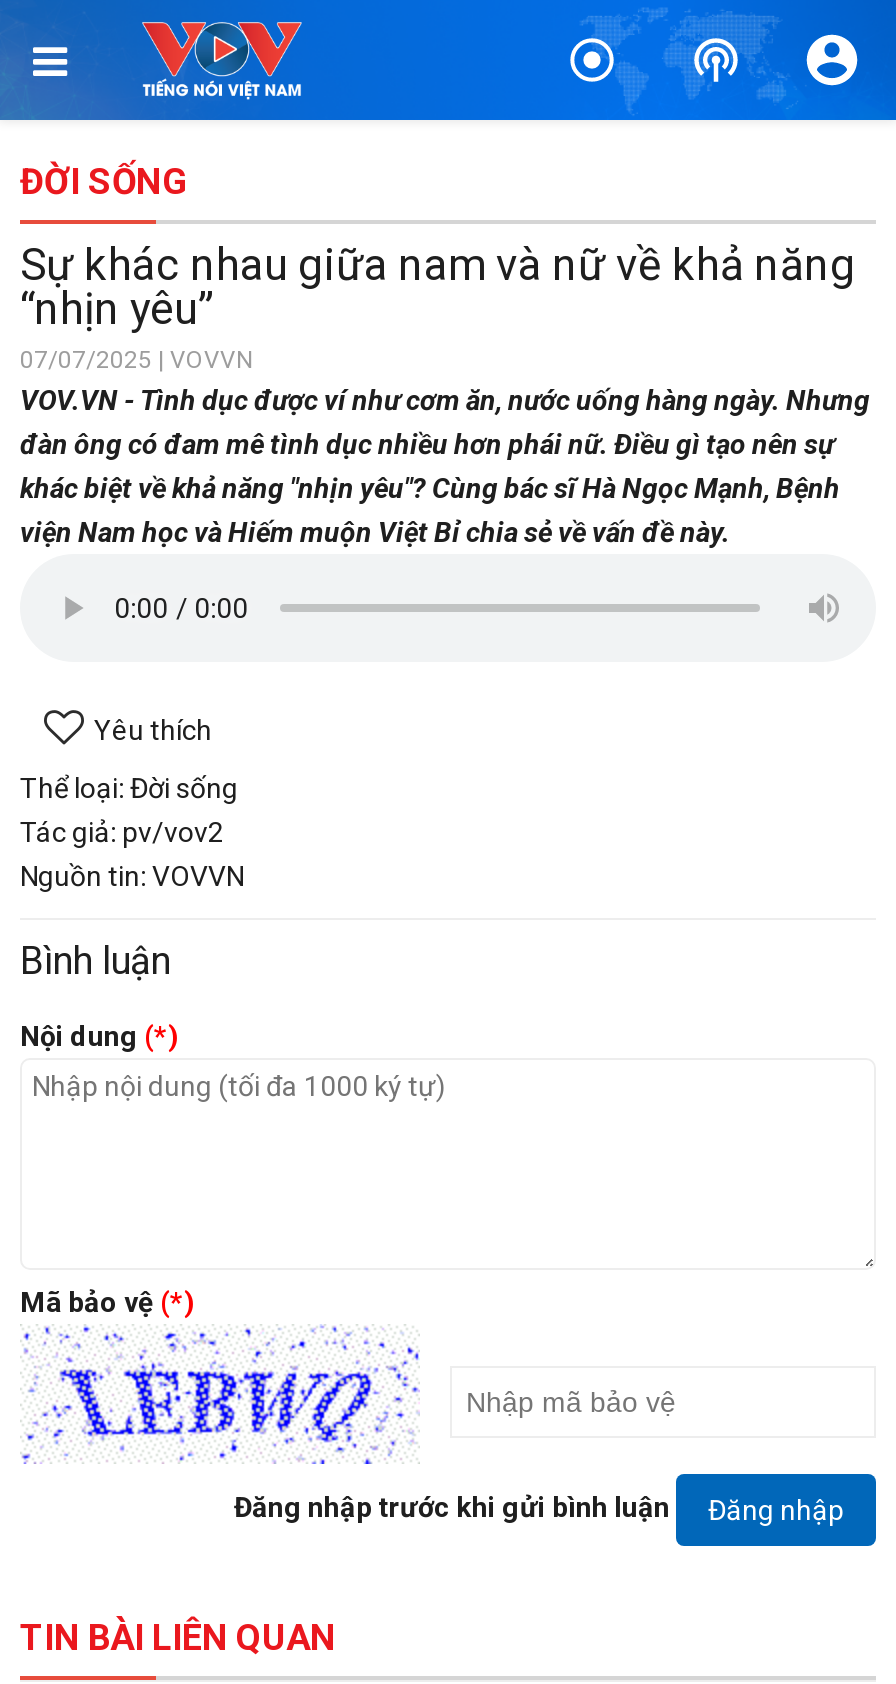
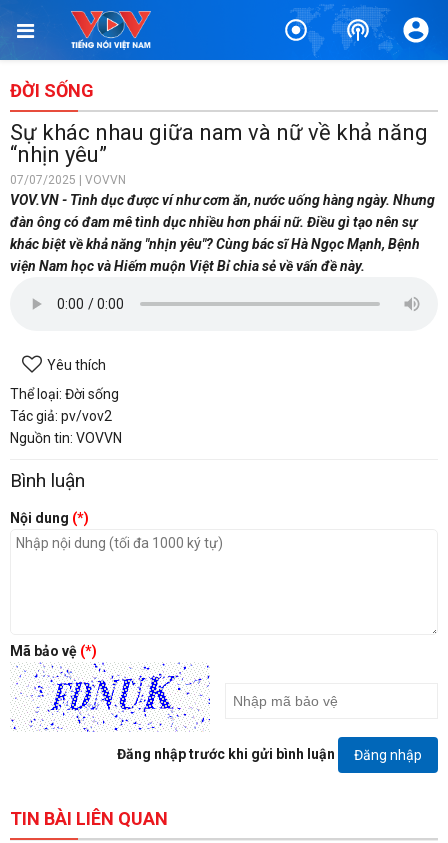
- [image]
+ [image]
